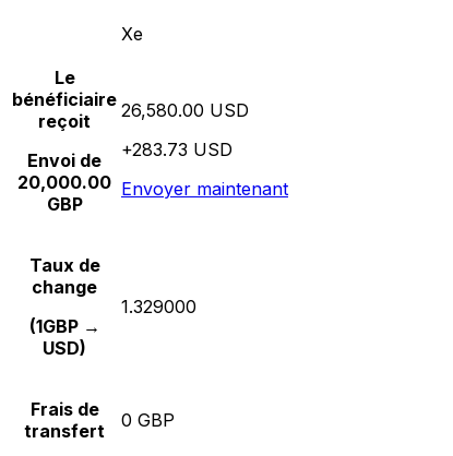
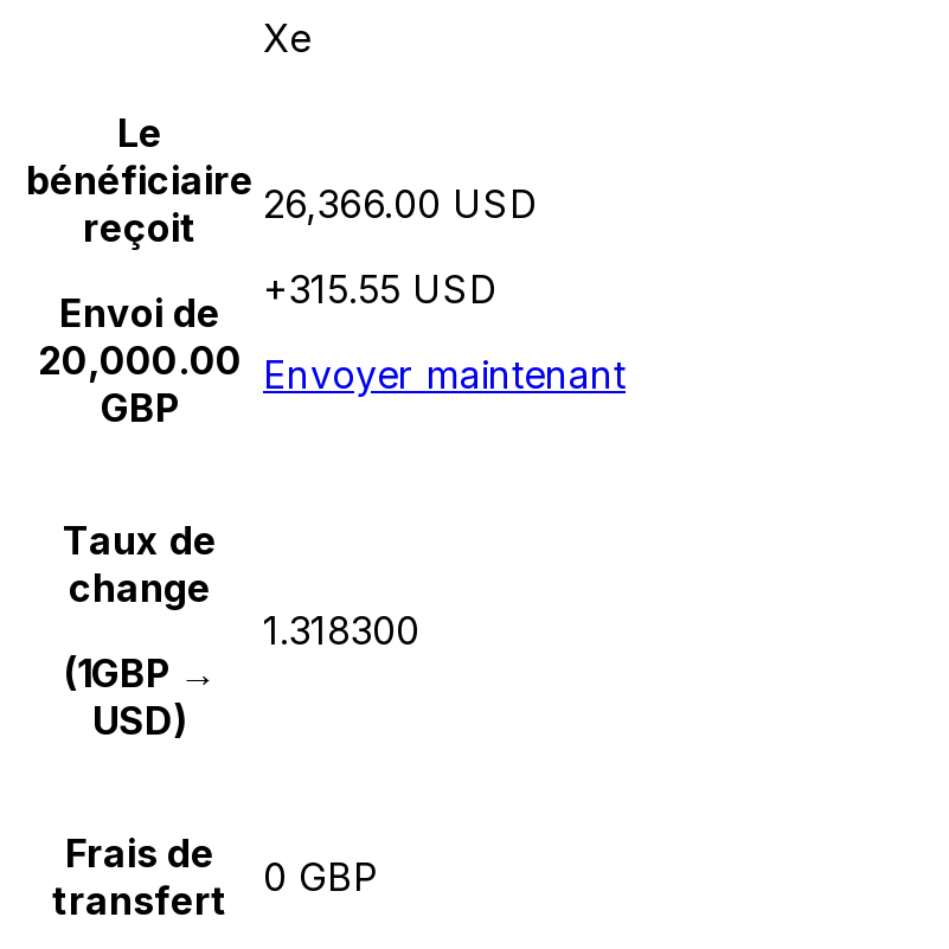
- bénéficiaire reçoit 26,580.00 USD
+ bénéficiaire reçoit 26,366.00 USD

- Envoi de +283.73 USD
+ Envoi de +315.55 USD

- 1.329000
+ 1.318300
